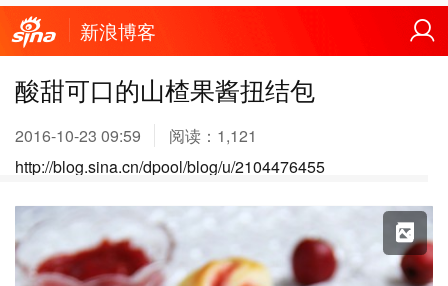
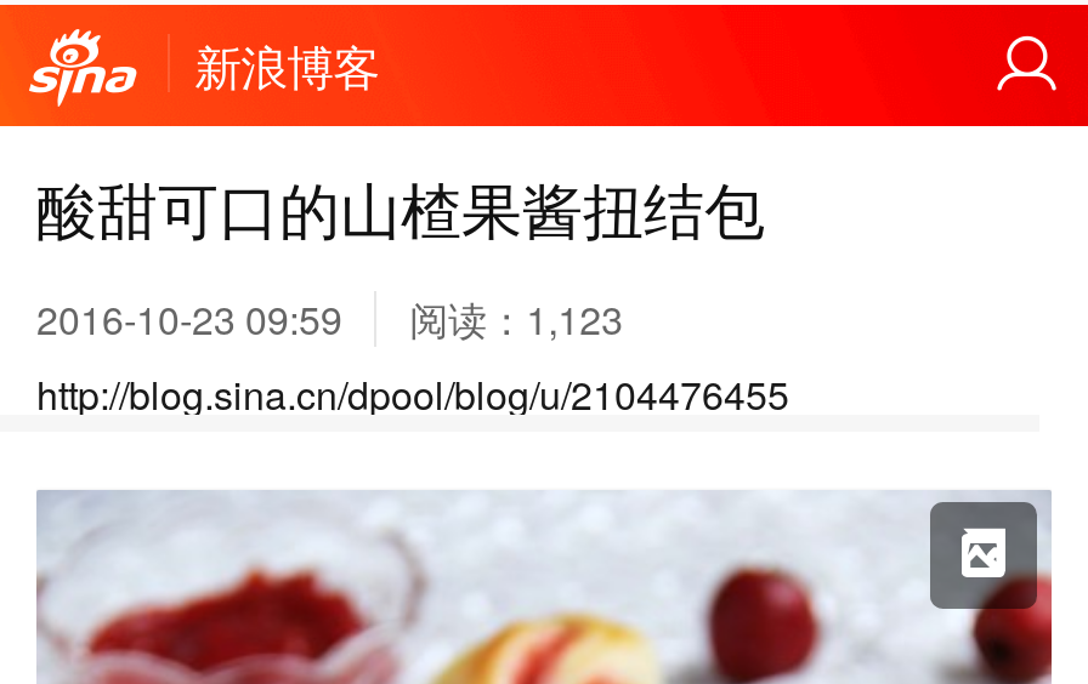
- 2016-10-23 09:59 阅读：1,121
+ 2016-10-23 09:59 阅读：1,123
